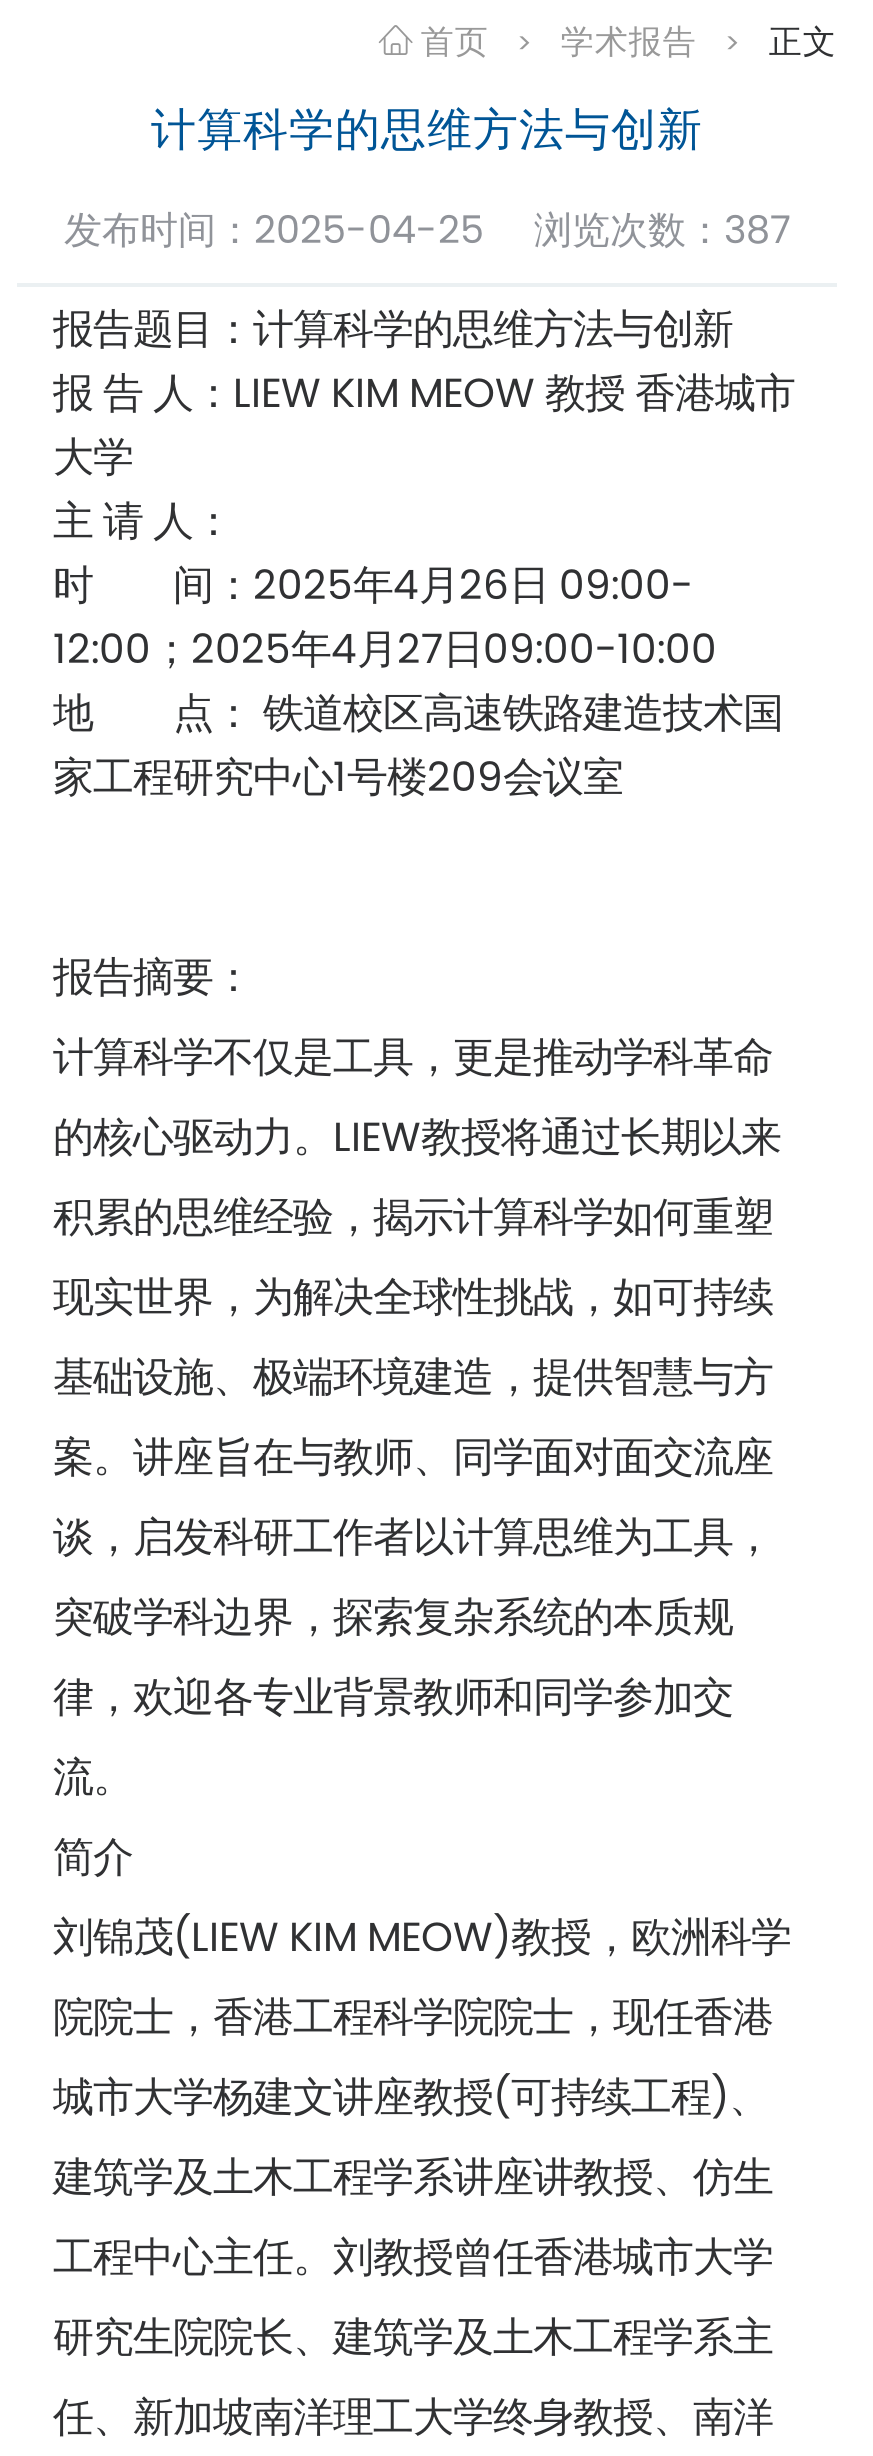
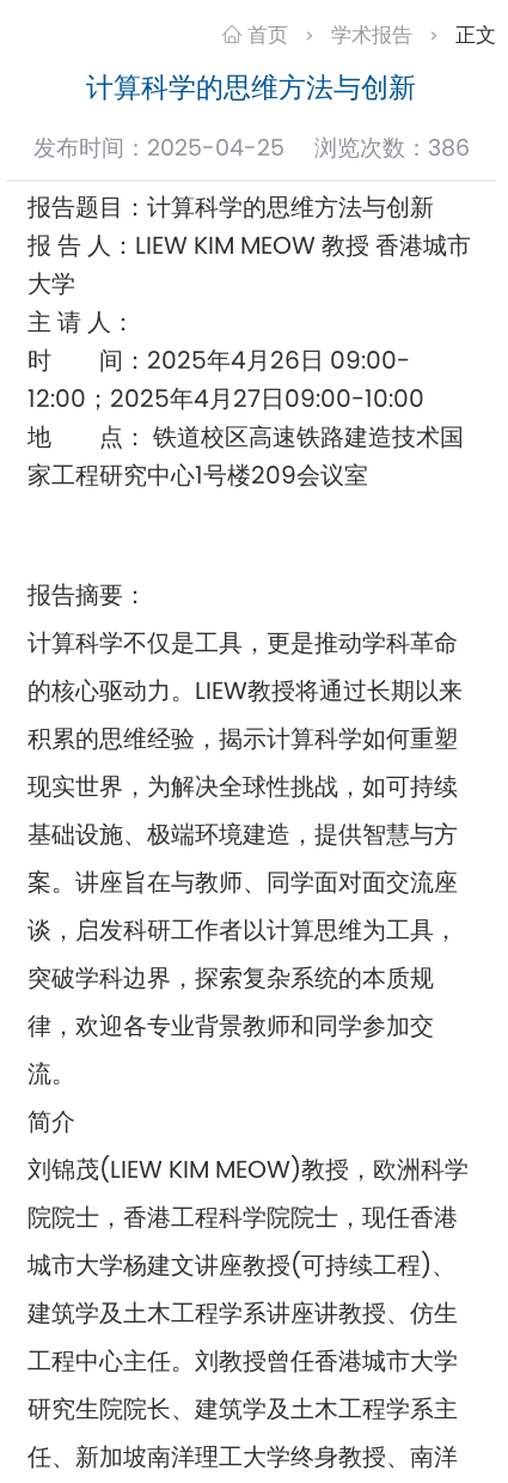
- 发布时间：2025-04-25 浏览次数：387
+ 发布时间：2025-04-25 浏览次数：386
